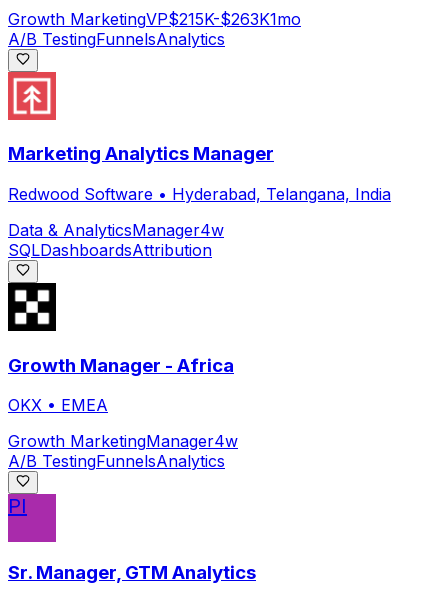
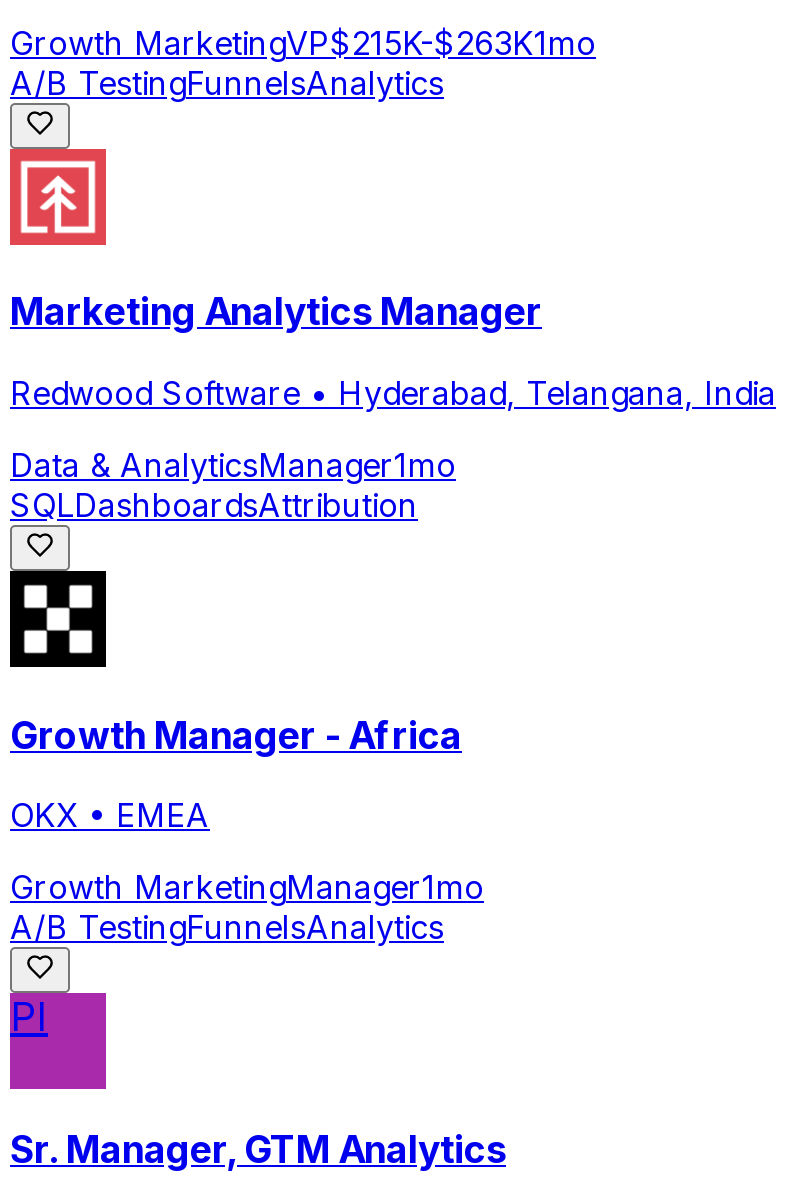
- Data & AnalyticsManager4w
+ Data & AnalyticsManager1mo

- Growth MarketingManager4w
+ Growth MarketingManager1mo
